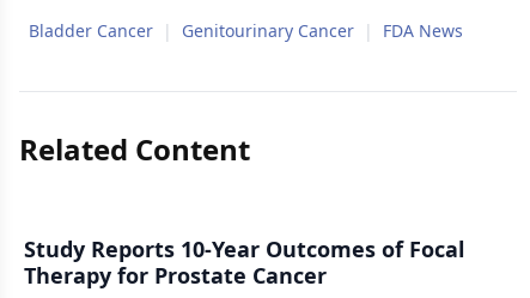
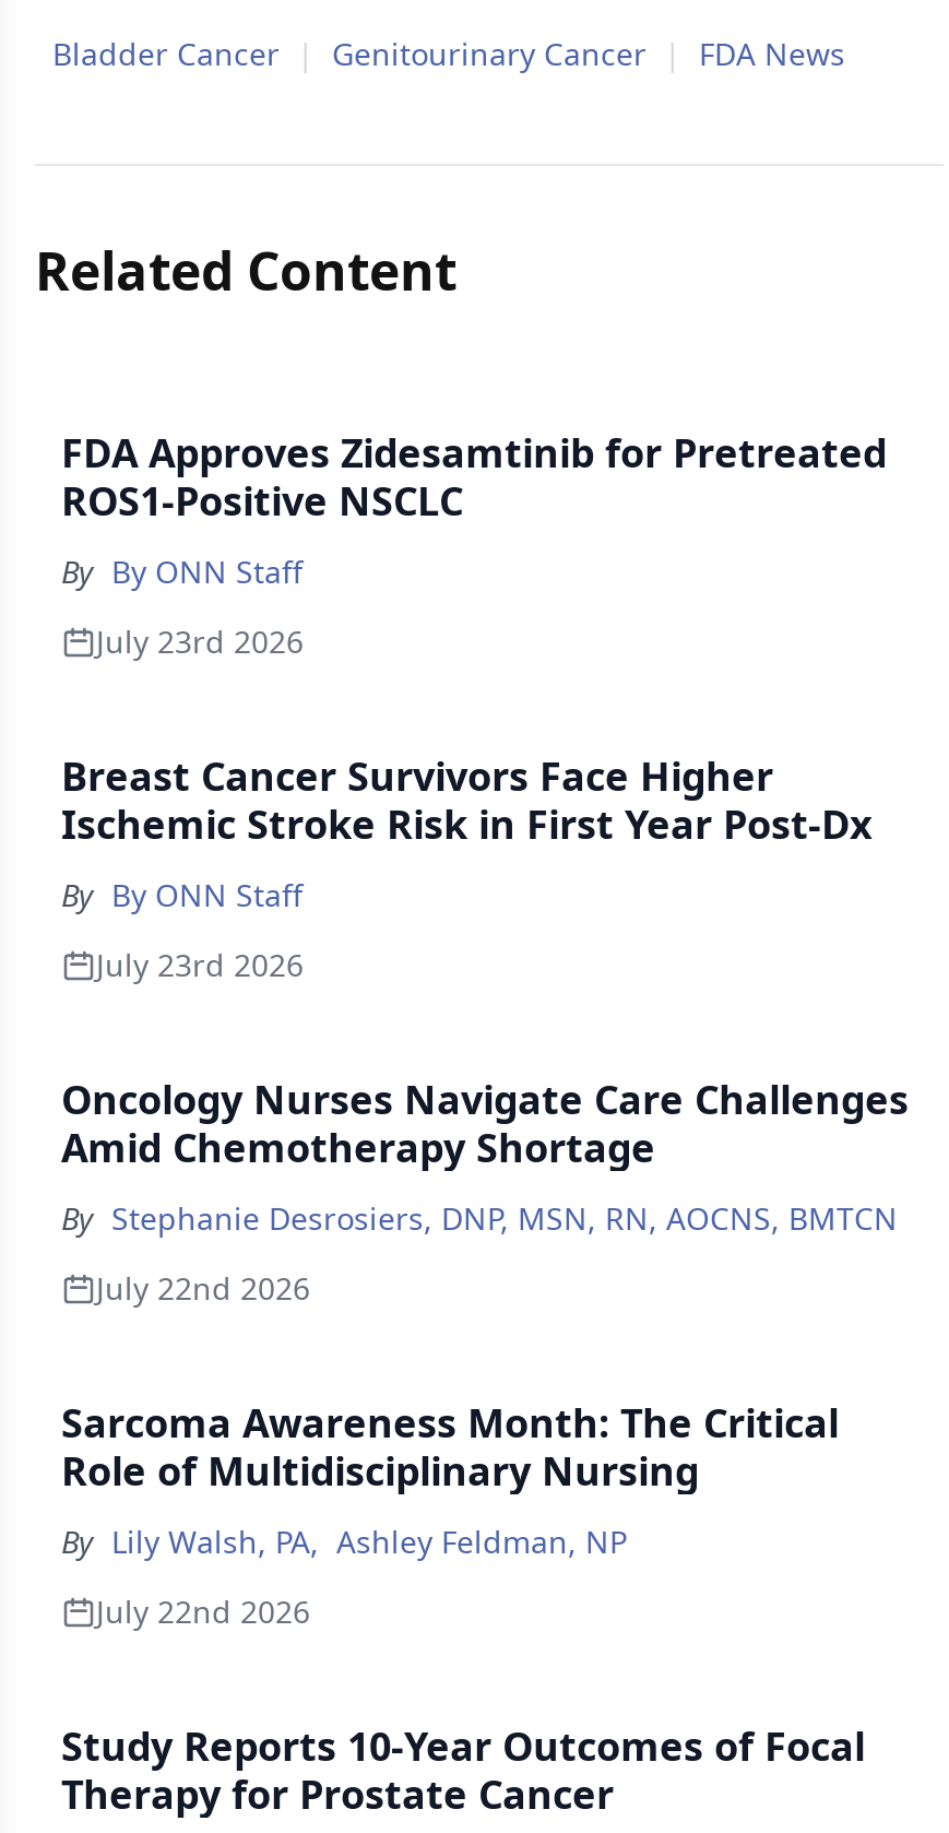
+ FDA Approves Zidesamtinib for Pretreated
+ ROS1-Positive NSCLC
+ By By ONN Staff
+ July 23rd 2026
+ Breast Cancer Survivors Face Higher
+ Ischemic Stroke Risk in First Year Post-Dx
+ By By ONN Staff
+ July 23rd 2026
+ Oncology Nurses Navigate Care Challenges
+ Amid Chemotherapy Shortage
+ By Stephanie Desrosiers, DNP, MSN, RN, AOCNS, BMTCN
+ July 22nd 2026
+ Sarcoma Awareness Month: The Critical
+ Role of Multidisciplinary Nursing
+ By Lily Walsh, PA, Ashley Feldman, NP
+ July 22nd 2026
